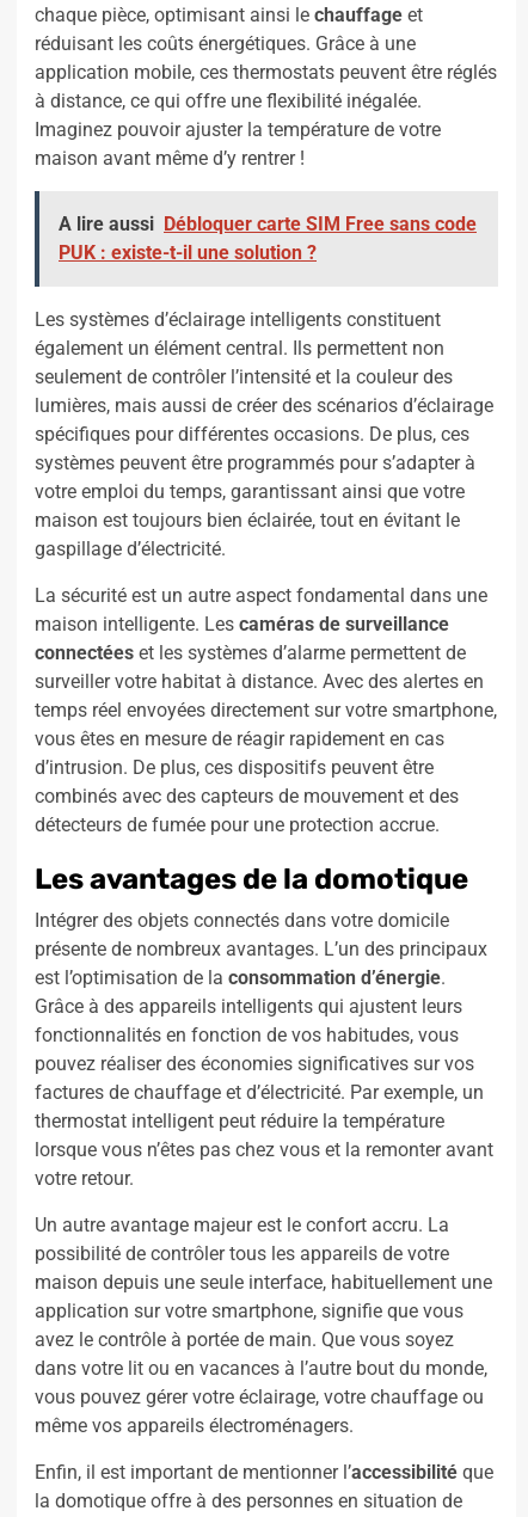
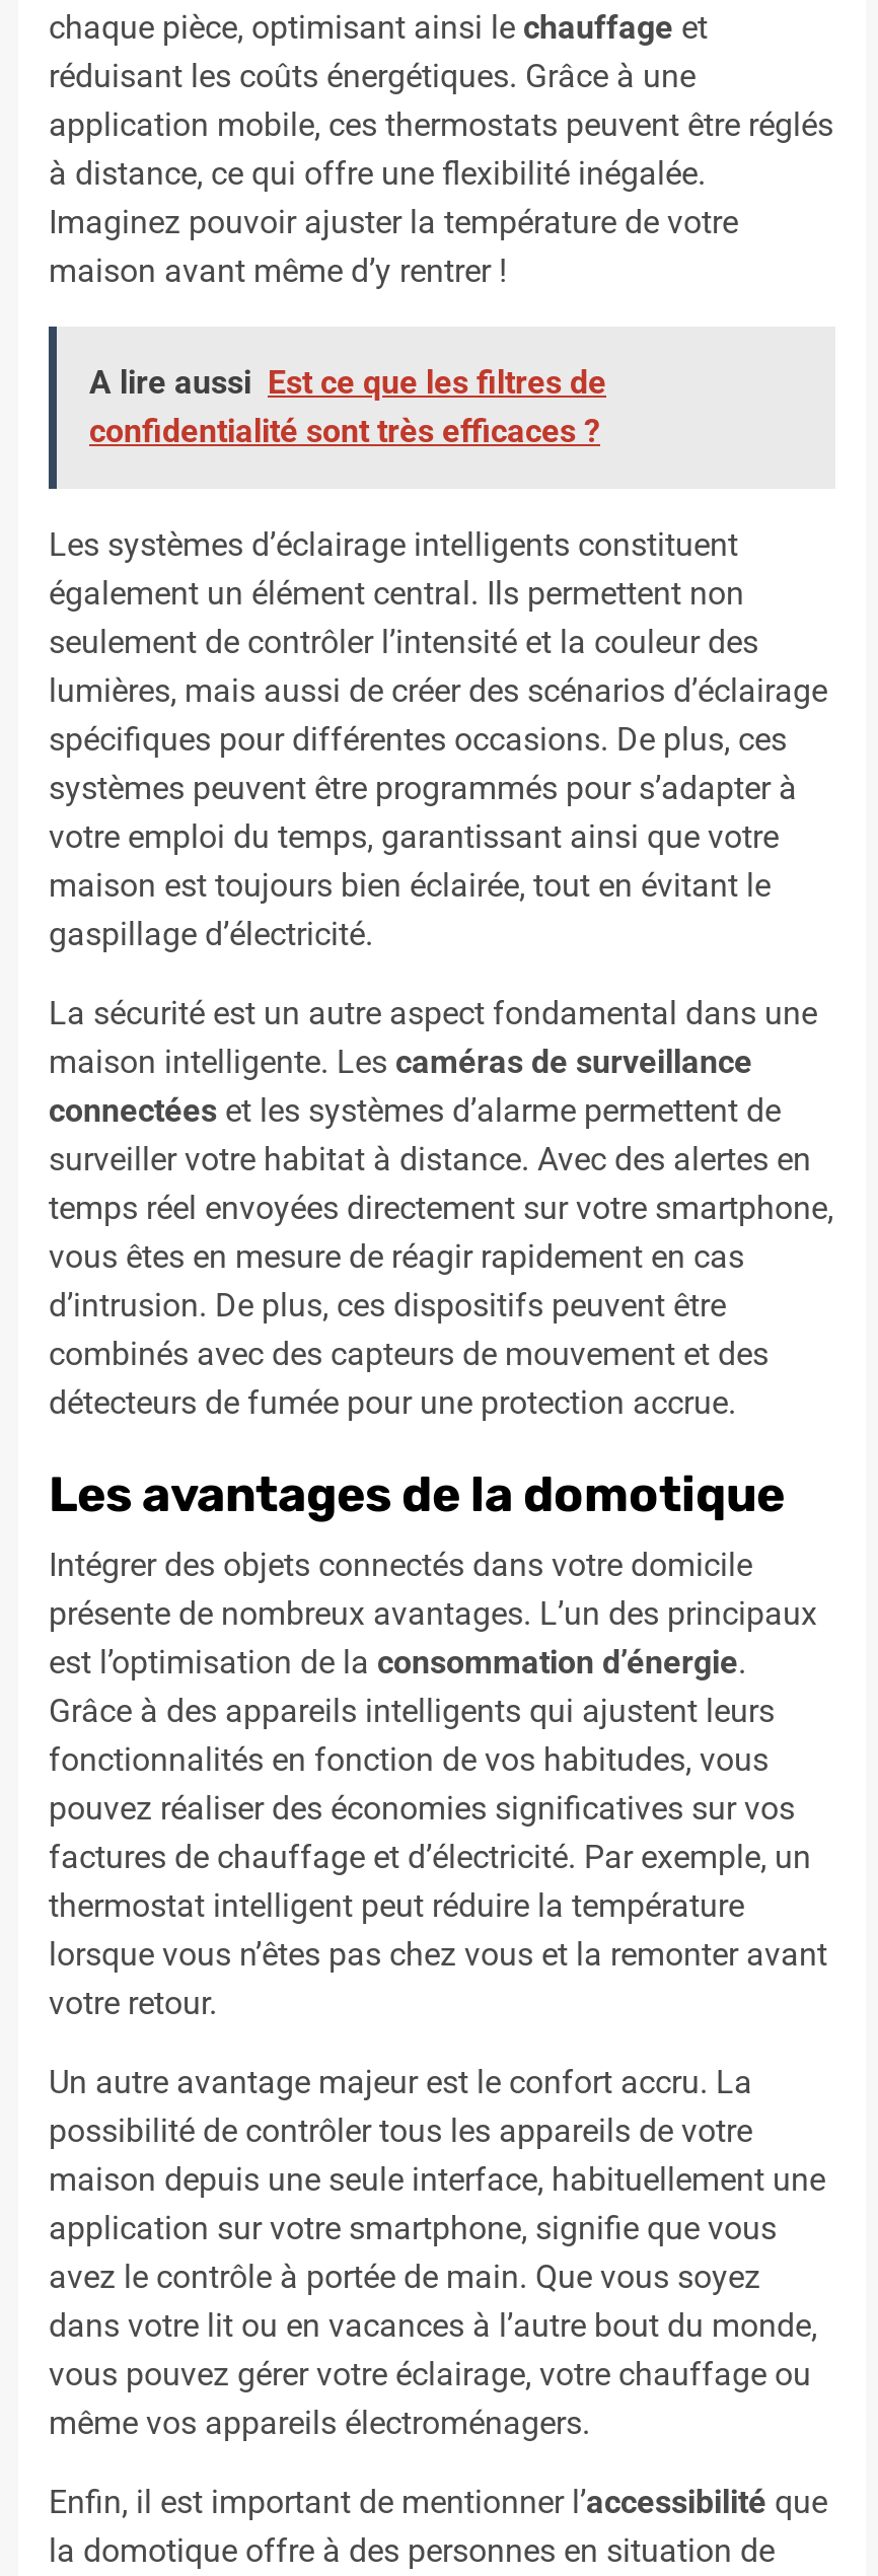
- A lire aussi Débloquer carte SIM Free sans code
- PUK : existe-t-il une solution ?
+ A lire aussi Est ce que les filtres de
+ confidentialité sont très efficaces ?
